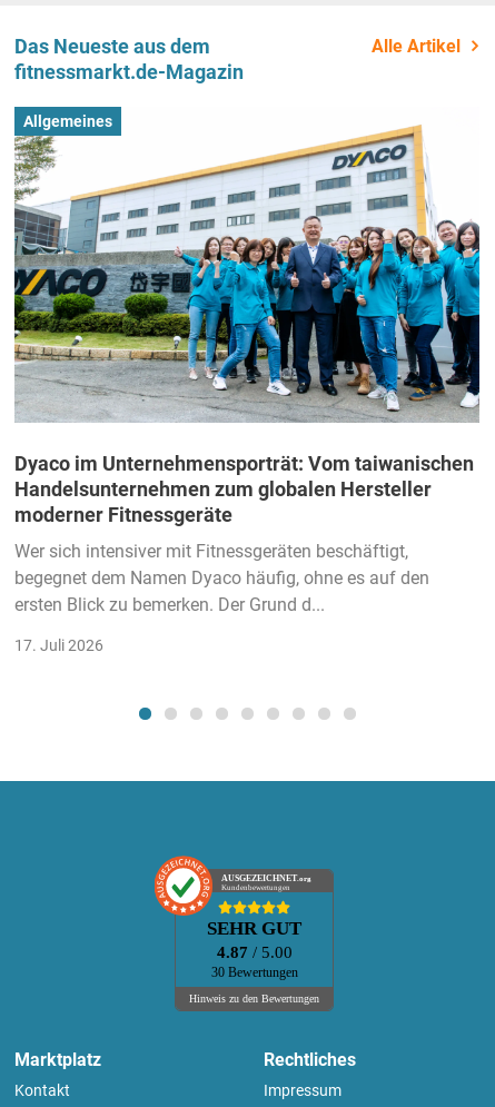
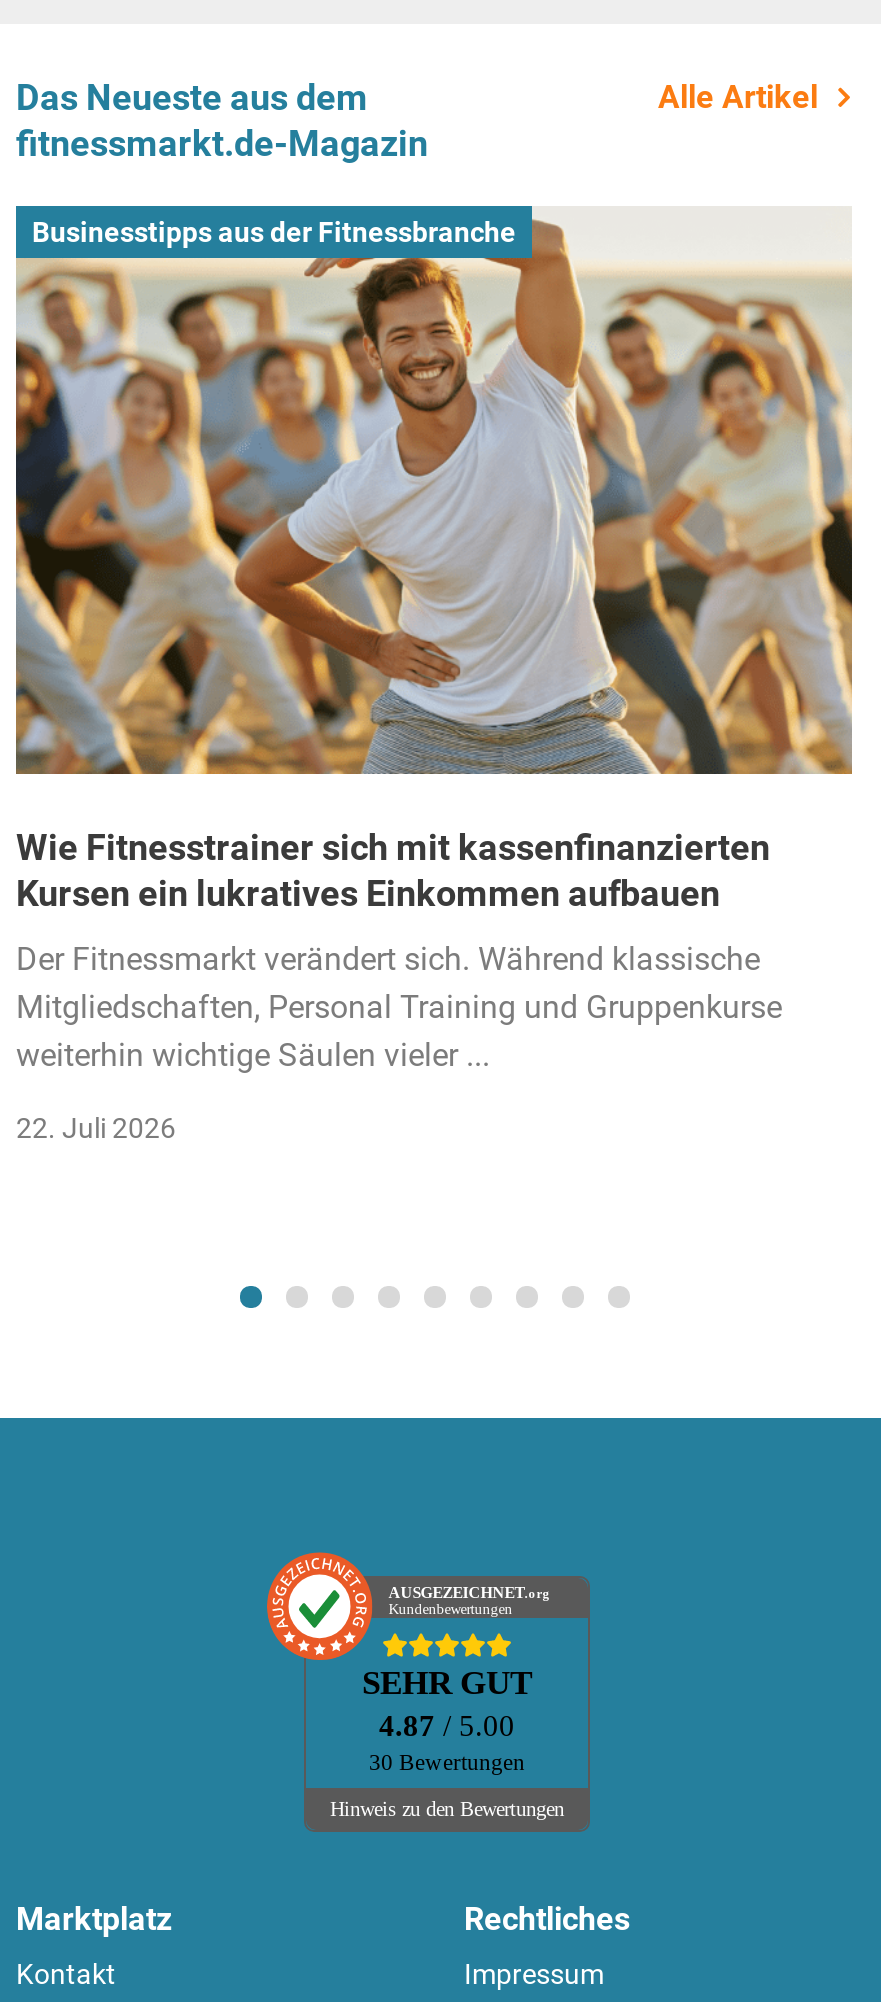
- [image]
- Allgemeines
+ [image]
+ Businesstipps aus der Fitnessbranche

- Dyaco im Unternehmensporträt: Vom taiwanischen
- Handelsunternehmen zum globalen Hersteller
- moderner Fitnessgeräte
+ Wie Fitnesstrainer sich mit kassenfinanzierten
+ Kursen ein lukratives Einkommen aufbauen

- Wer sich intensiver mit Fitnessgeräten beschäftigt,
- begegnet dem Namen Dyaco häufig, ohne es auf den
- ersten Blick zu bemerken. Der Grund d...
+ Der Fitnessmarkt verändert sich. Während klassische
+ Mitgliedschaften, Personal Training und Gruppenkurse
+ weiterhin wichtige Säulen vieler ...

- 17. Juli 2026
+ 22. Juli 2026
